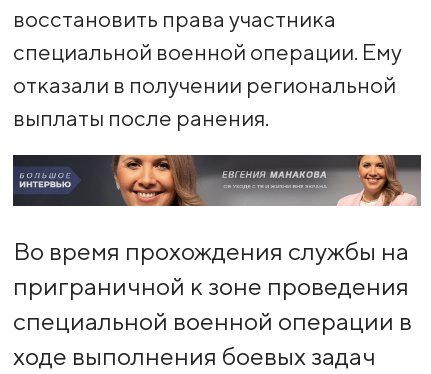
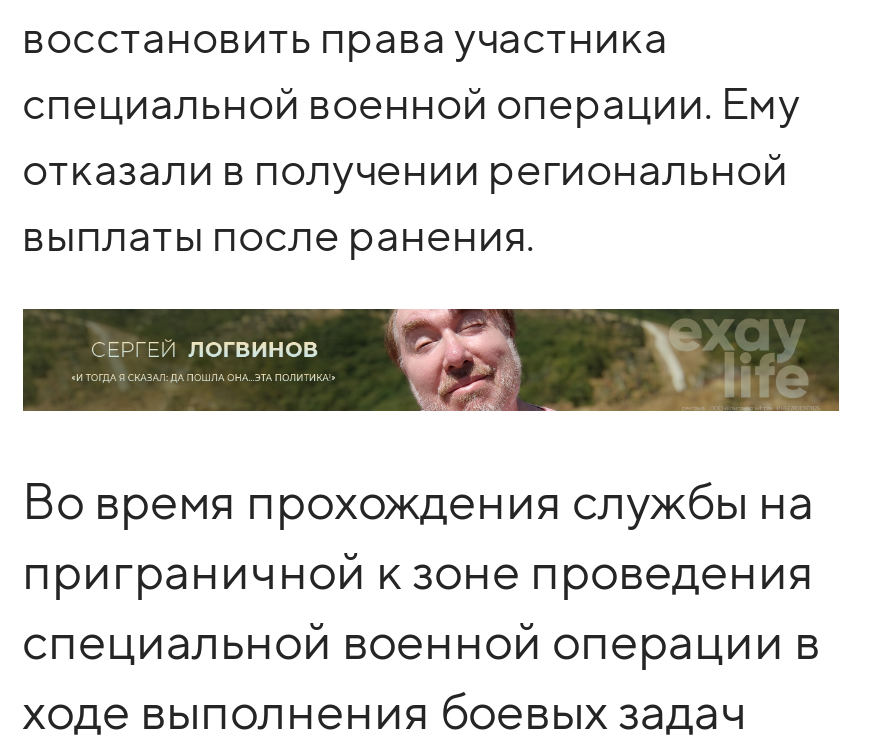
- [image]
+ [image]
